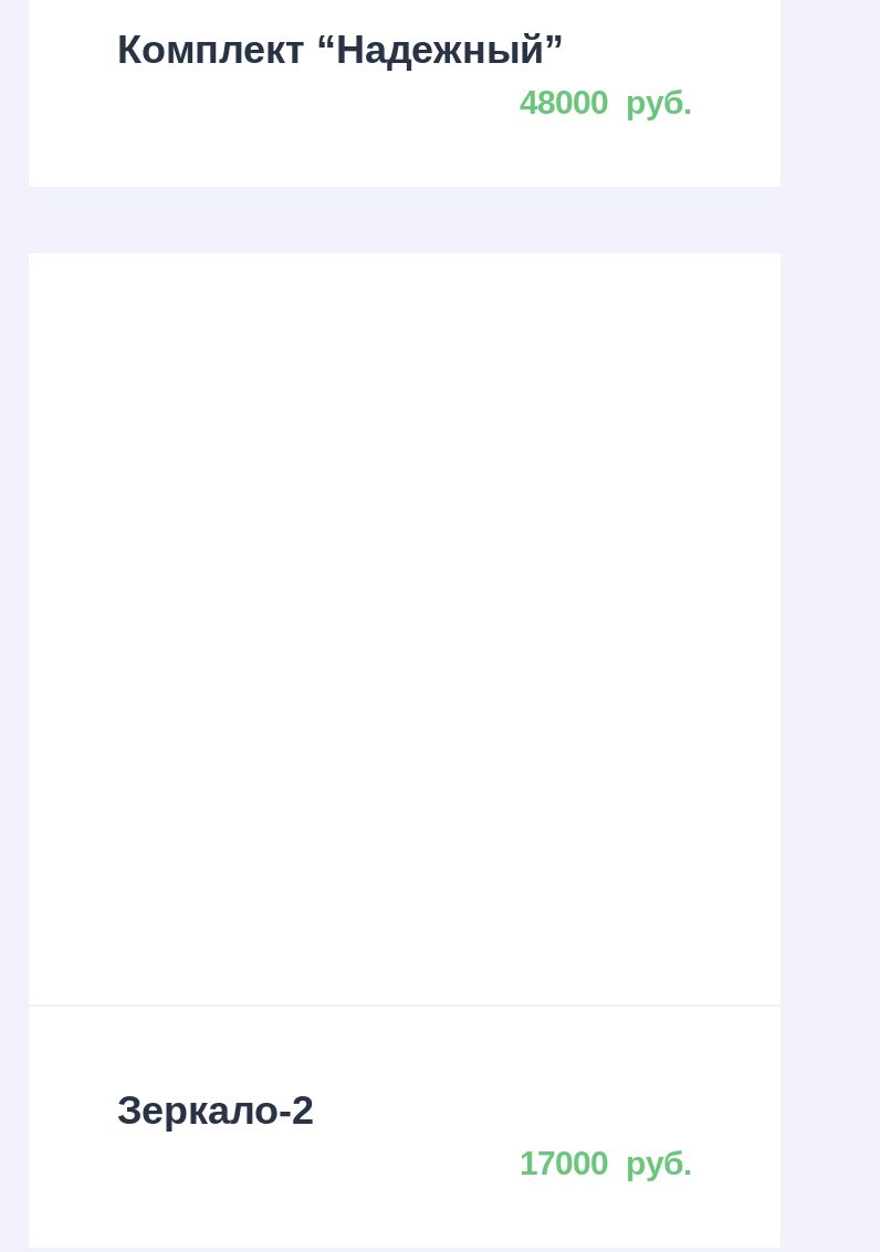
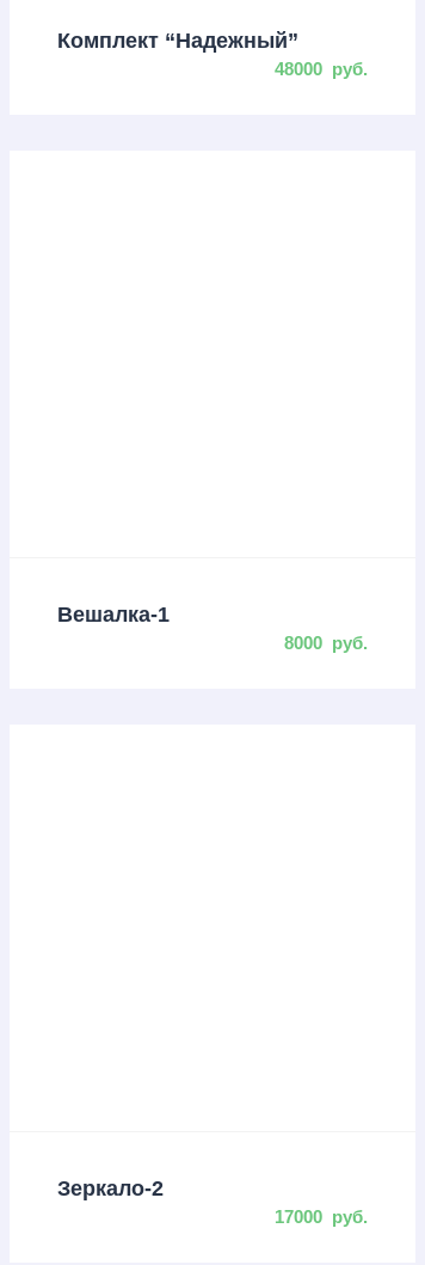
+ Вешалка-1
+ 8000 руб.
